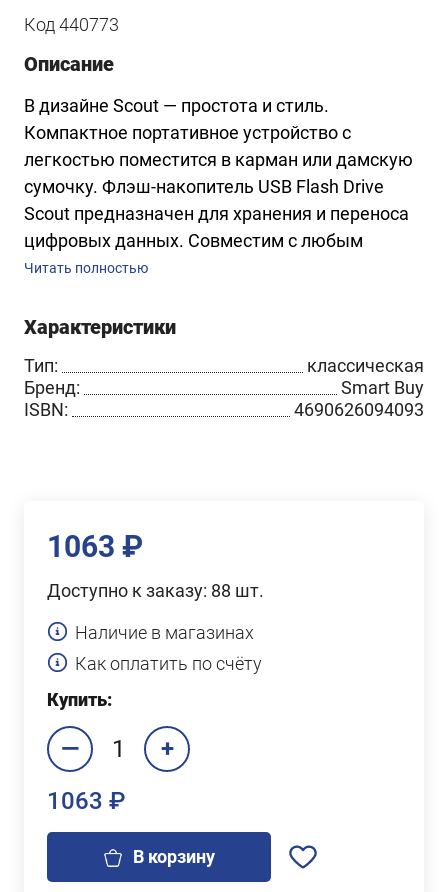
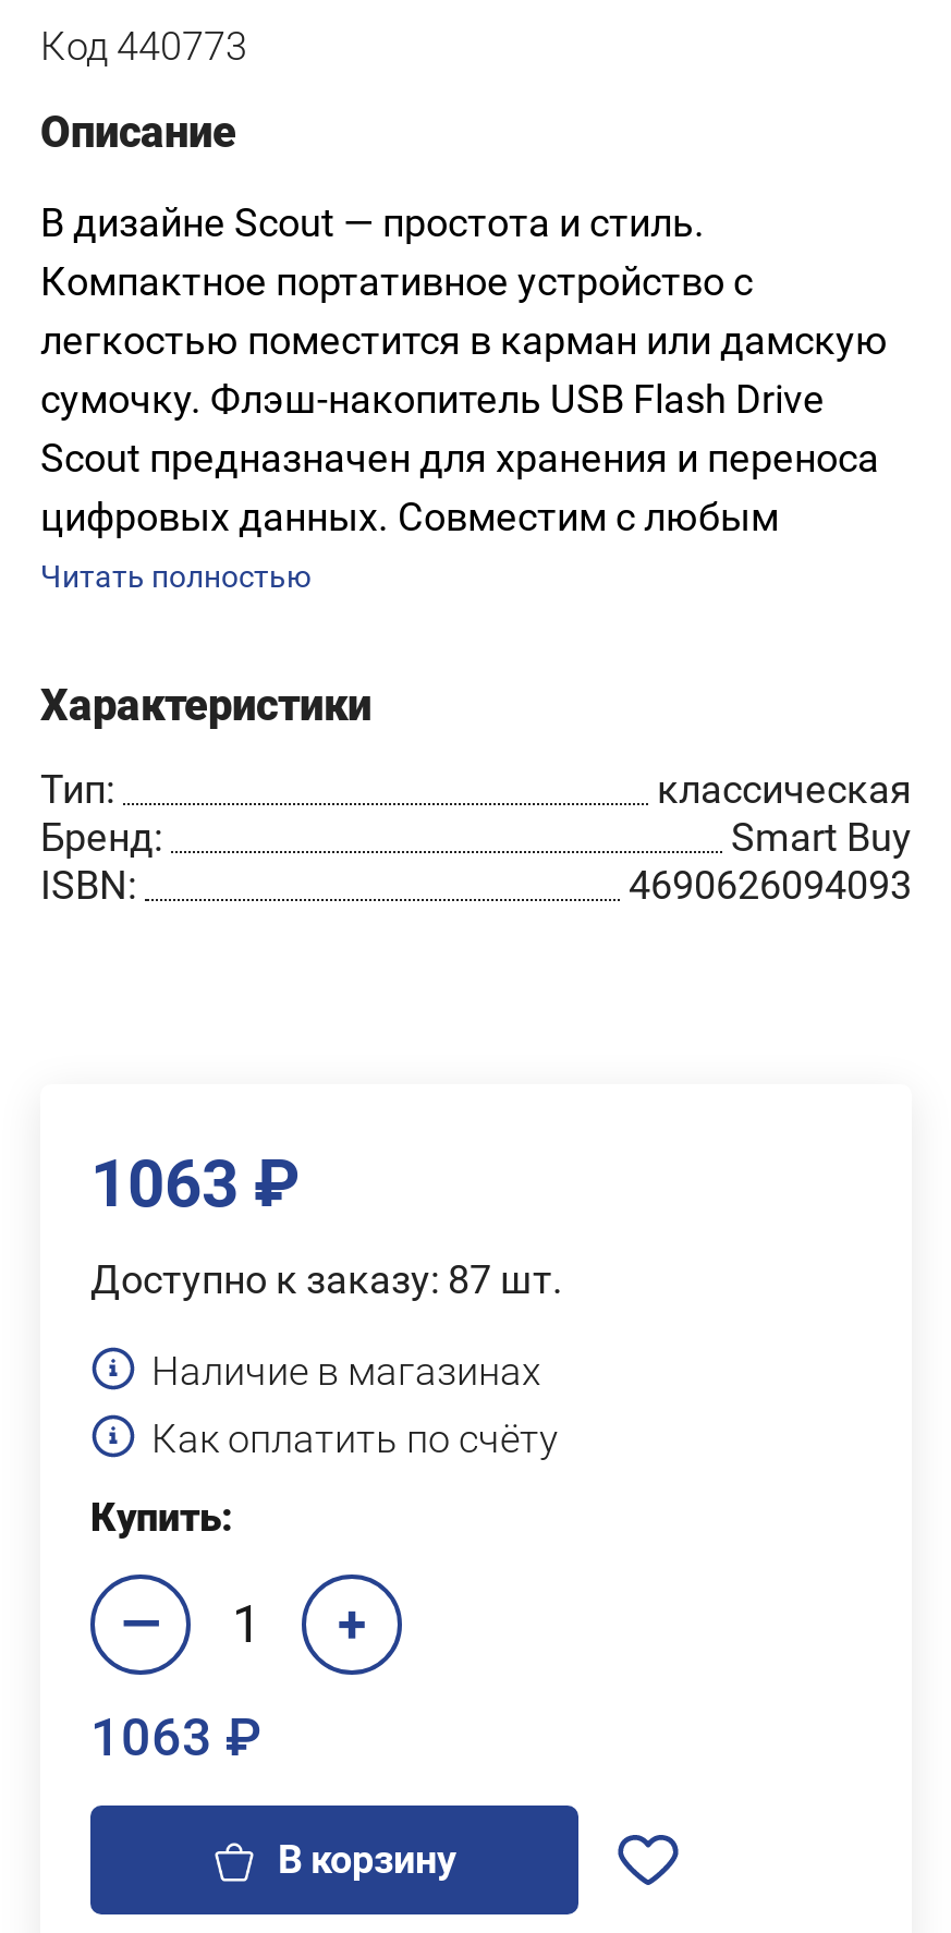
- Доступно к заказу: 88 шт.
+ Доступно к заказу: 87 шт.
